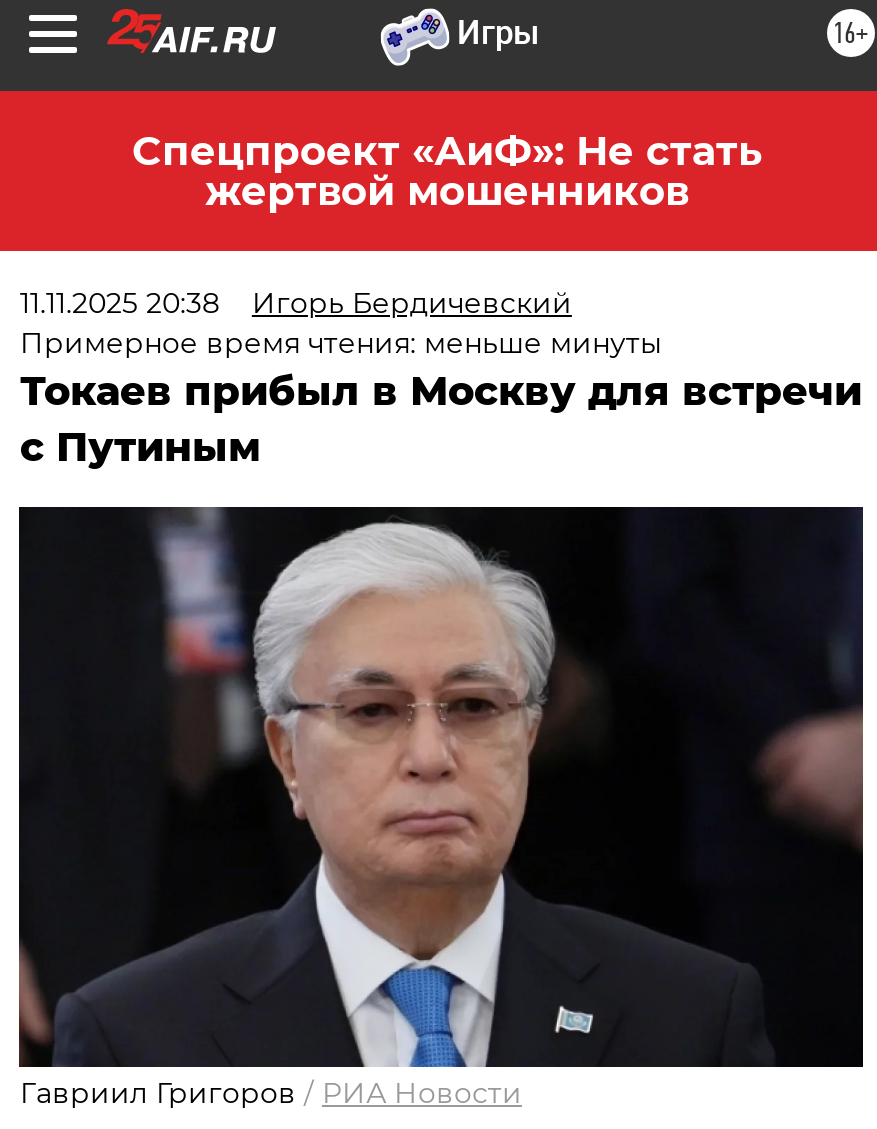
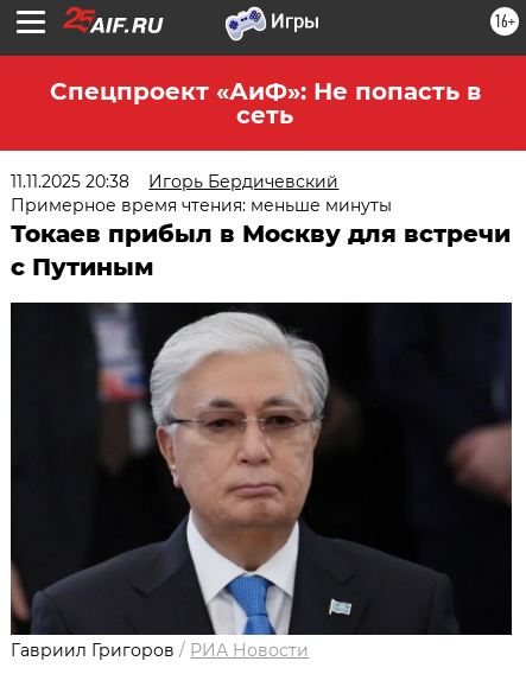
- Спецпроект «АиФ»: Не стать
- жертвой мошенников
+ Спецпроект «АиФ»: Не попасть в
+ сеть
